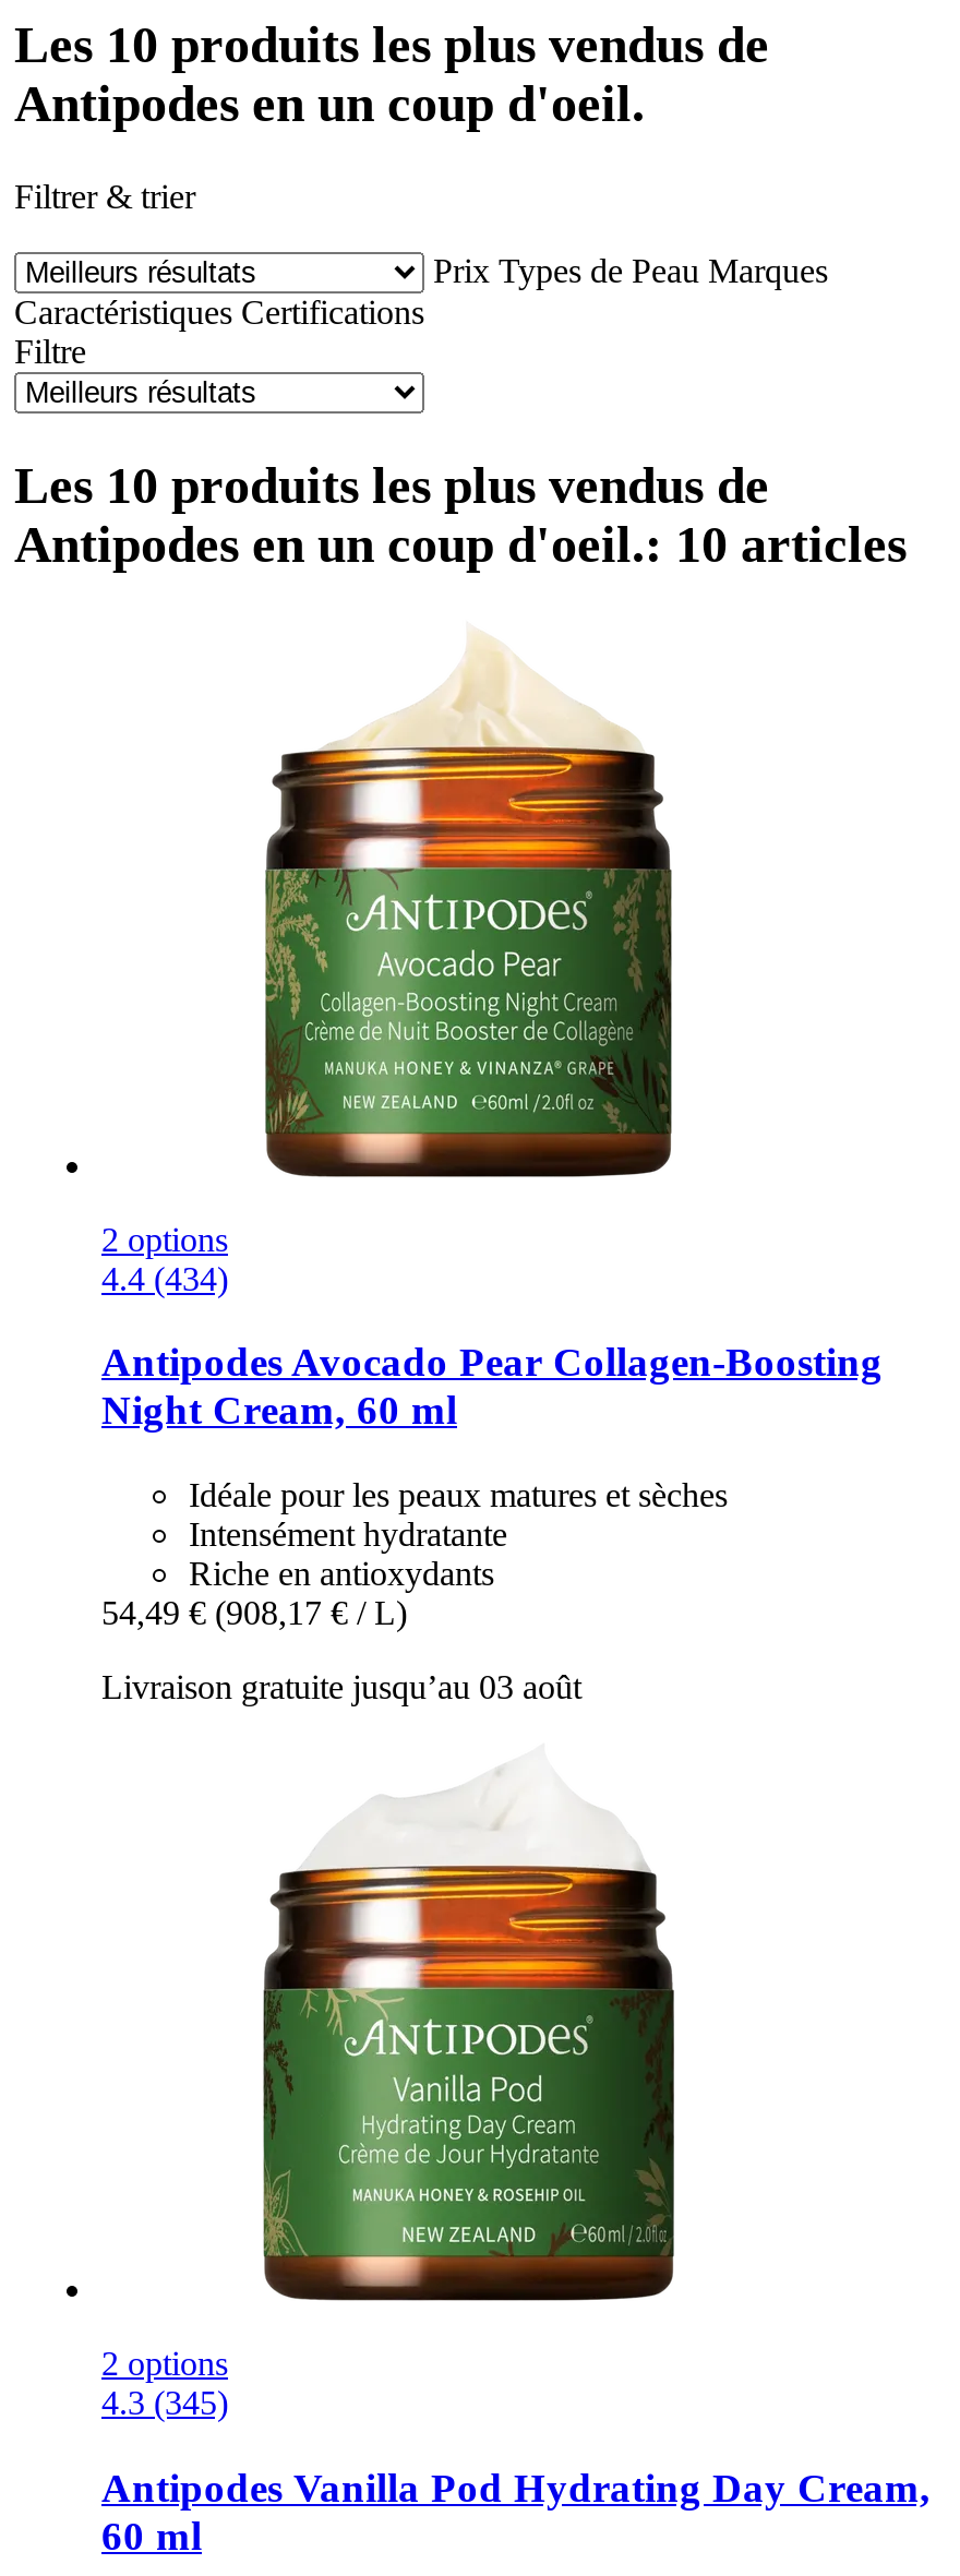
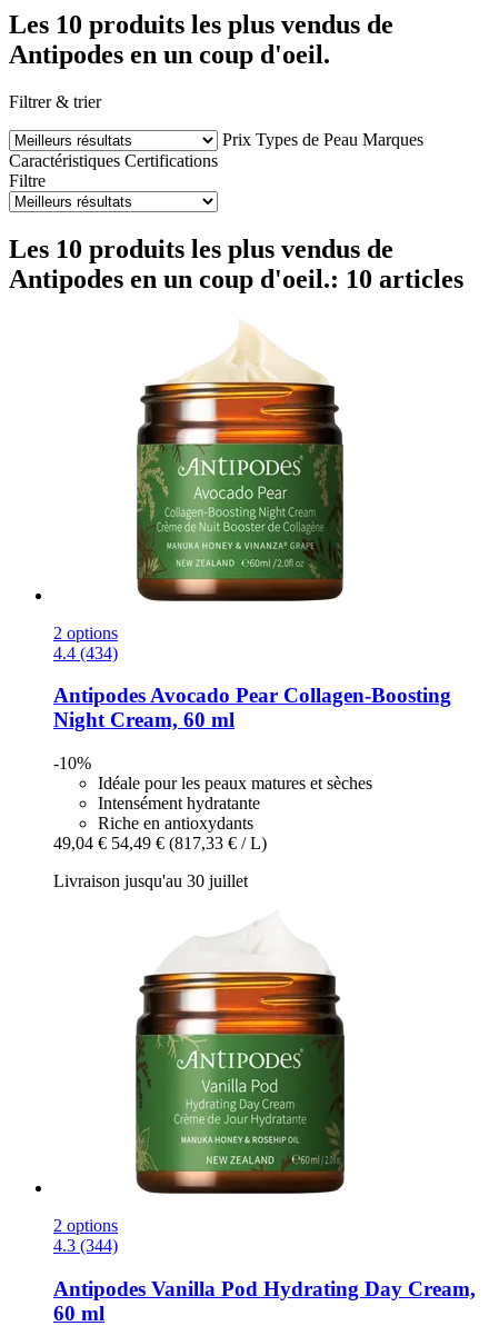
+ -10%

- 54,49 € (908,17 € / L)
+ 49,04 € 54,49 € (817,33 € / L)

- Livraison gratuite jusqu’au 03 août
+ Livraison jusqu'au 30 juillet

- 4.3 (345)
+ 4.3 (344)
